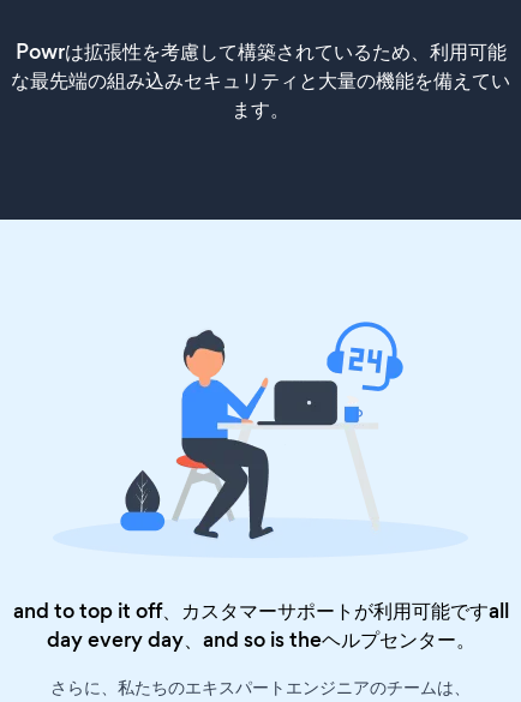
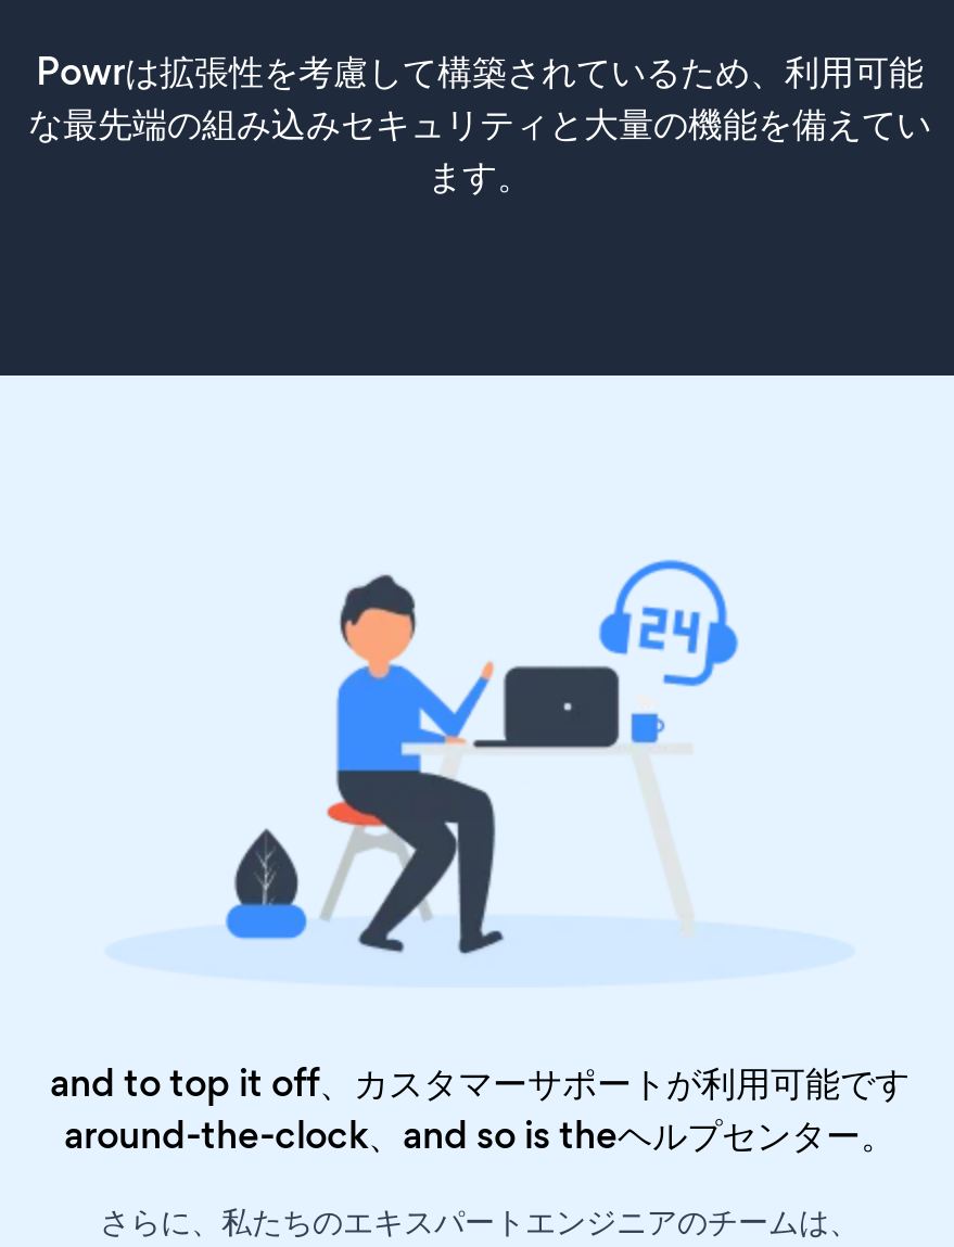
- and to top it off、カスタマーサポートが利用可能ですall
- day every day、and so is theヘルプセンター。
+ and to top it off、カスタマーサポートが利用可能です
+ around-the-clock、and so is theヘルプセンター。
